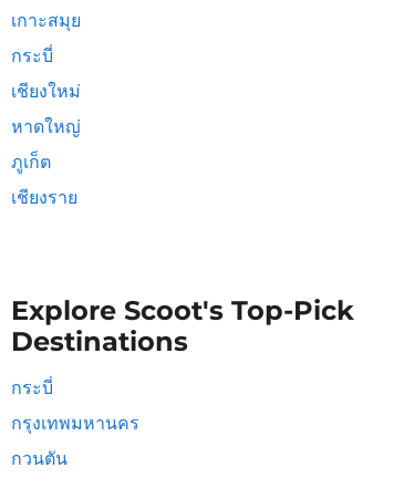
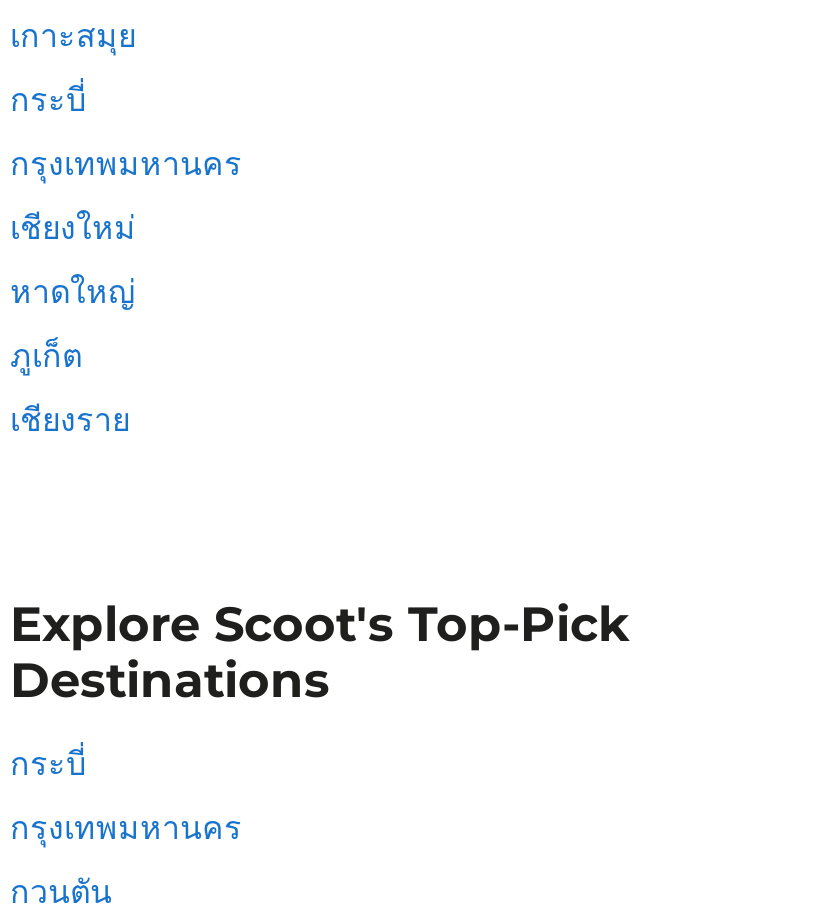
+ กรุงเทพมหานคร
